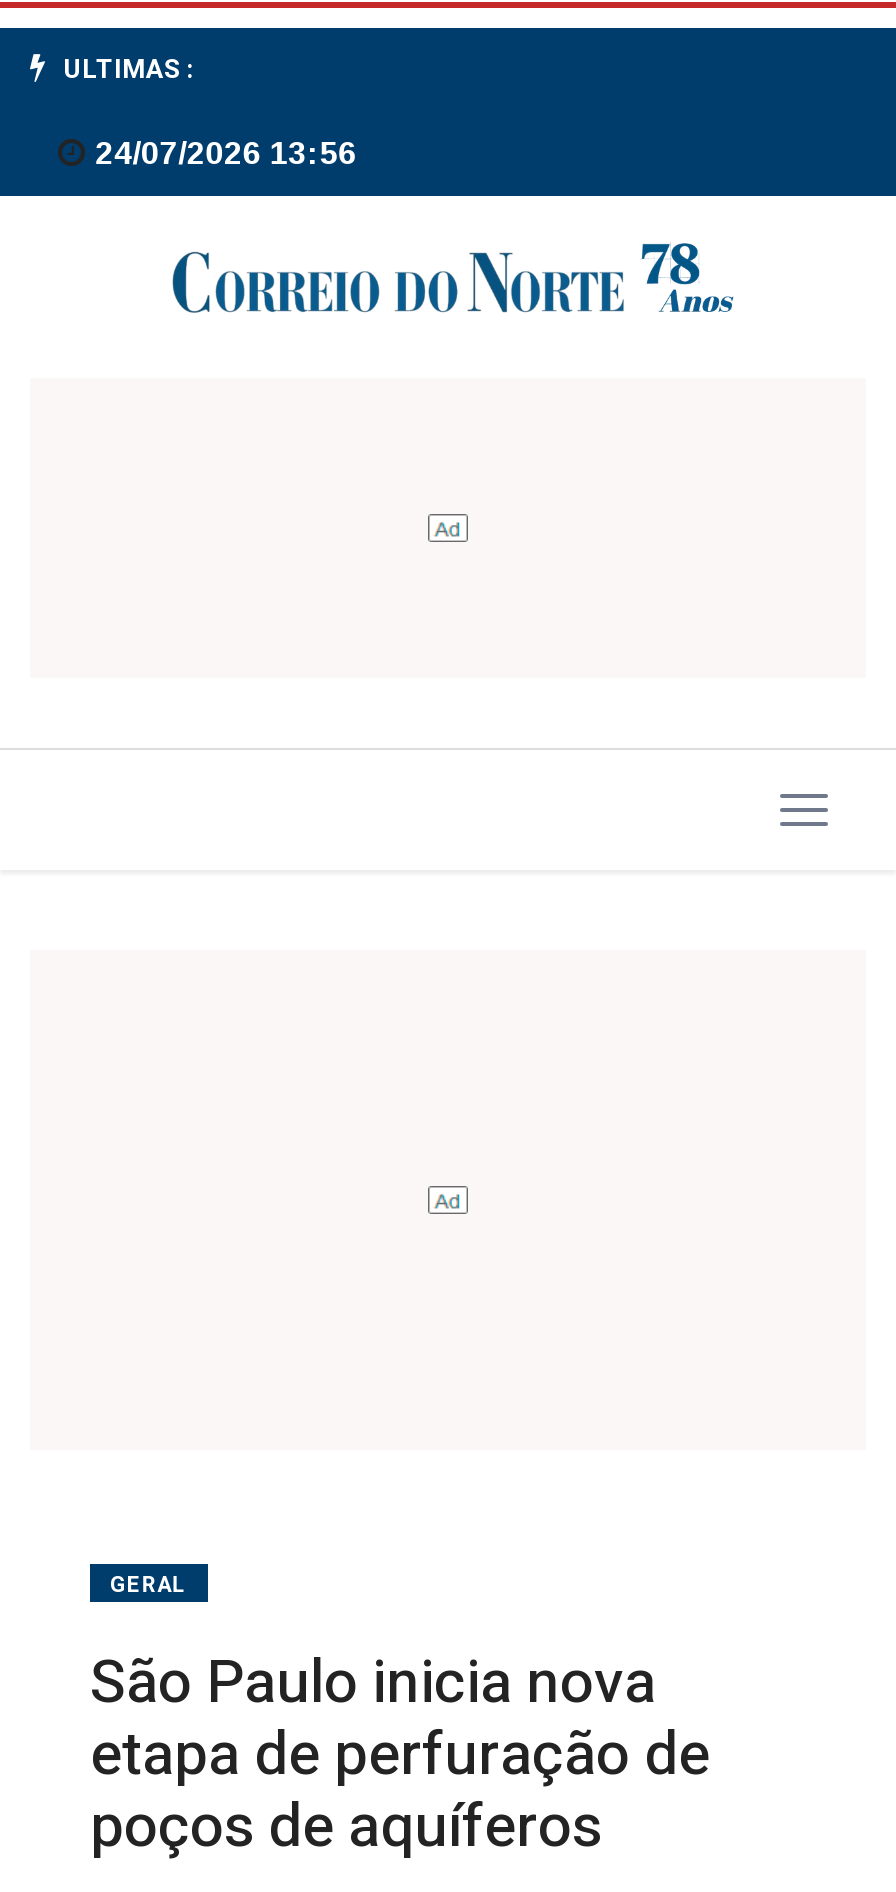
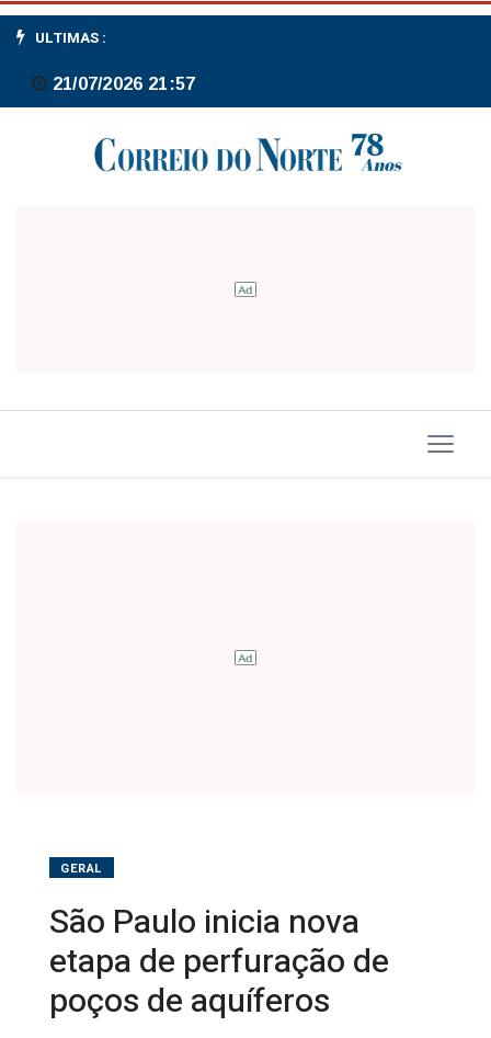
- 24/07/2026 13:56
+ 21/07/2026 21:57
